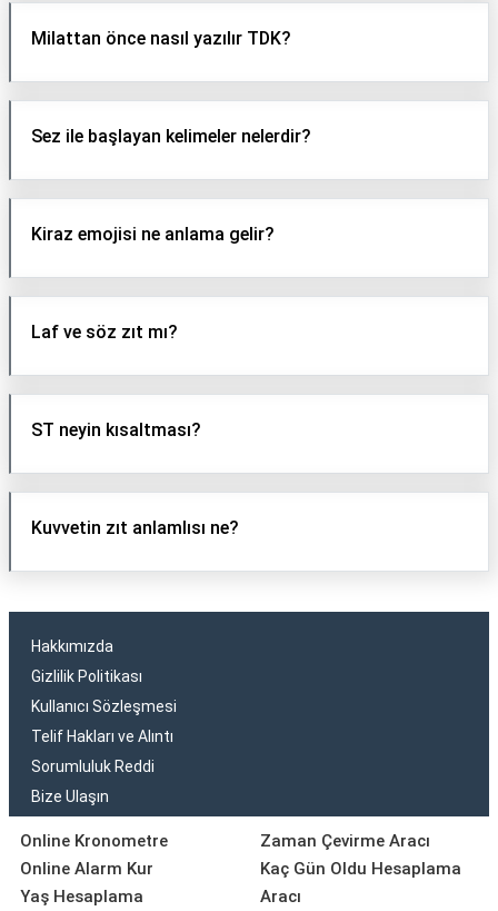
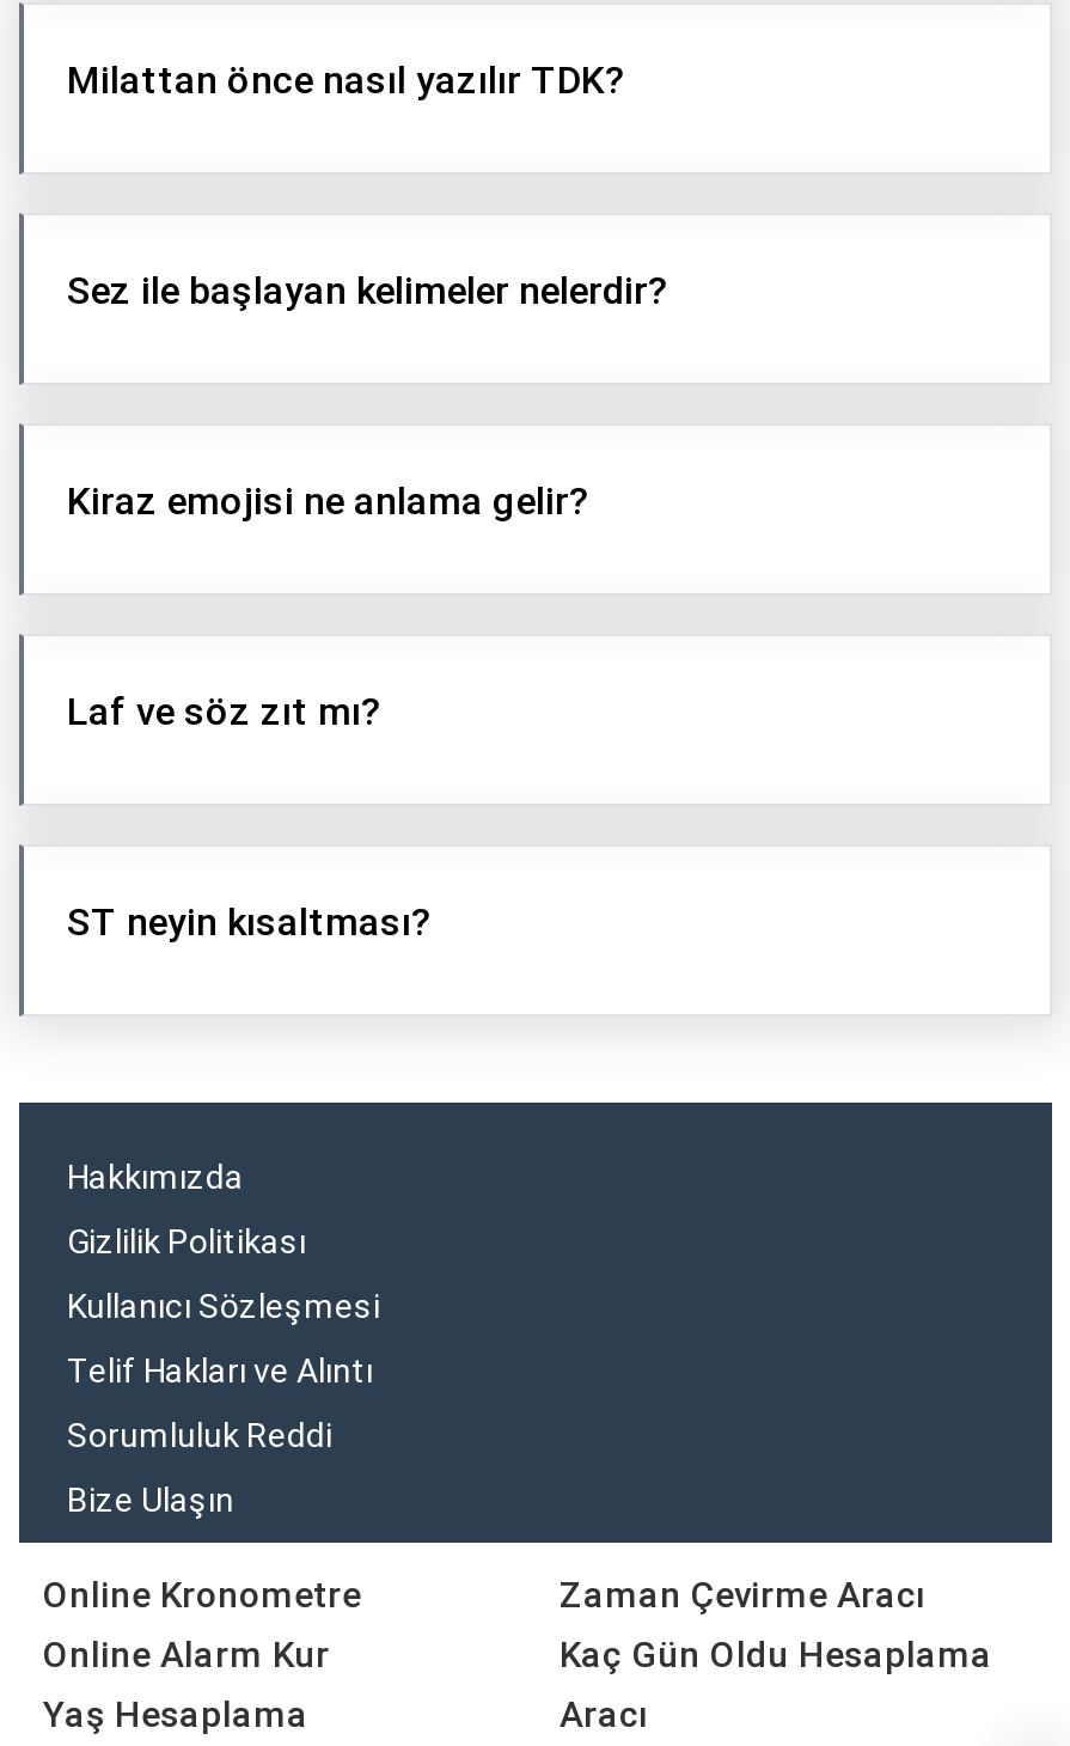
- Kuvvetin zıt anlamlısı ne?
